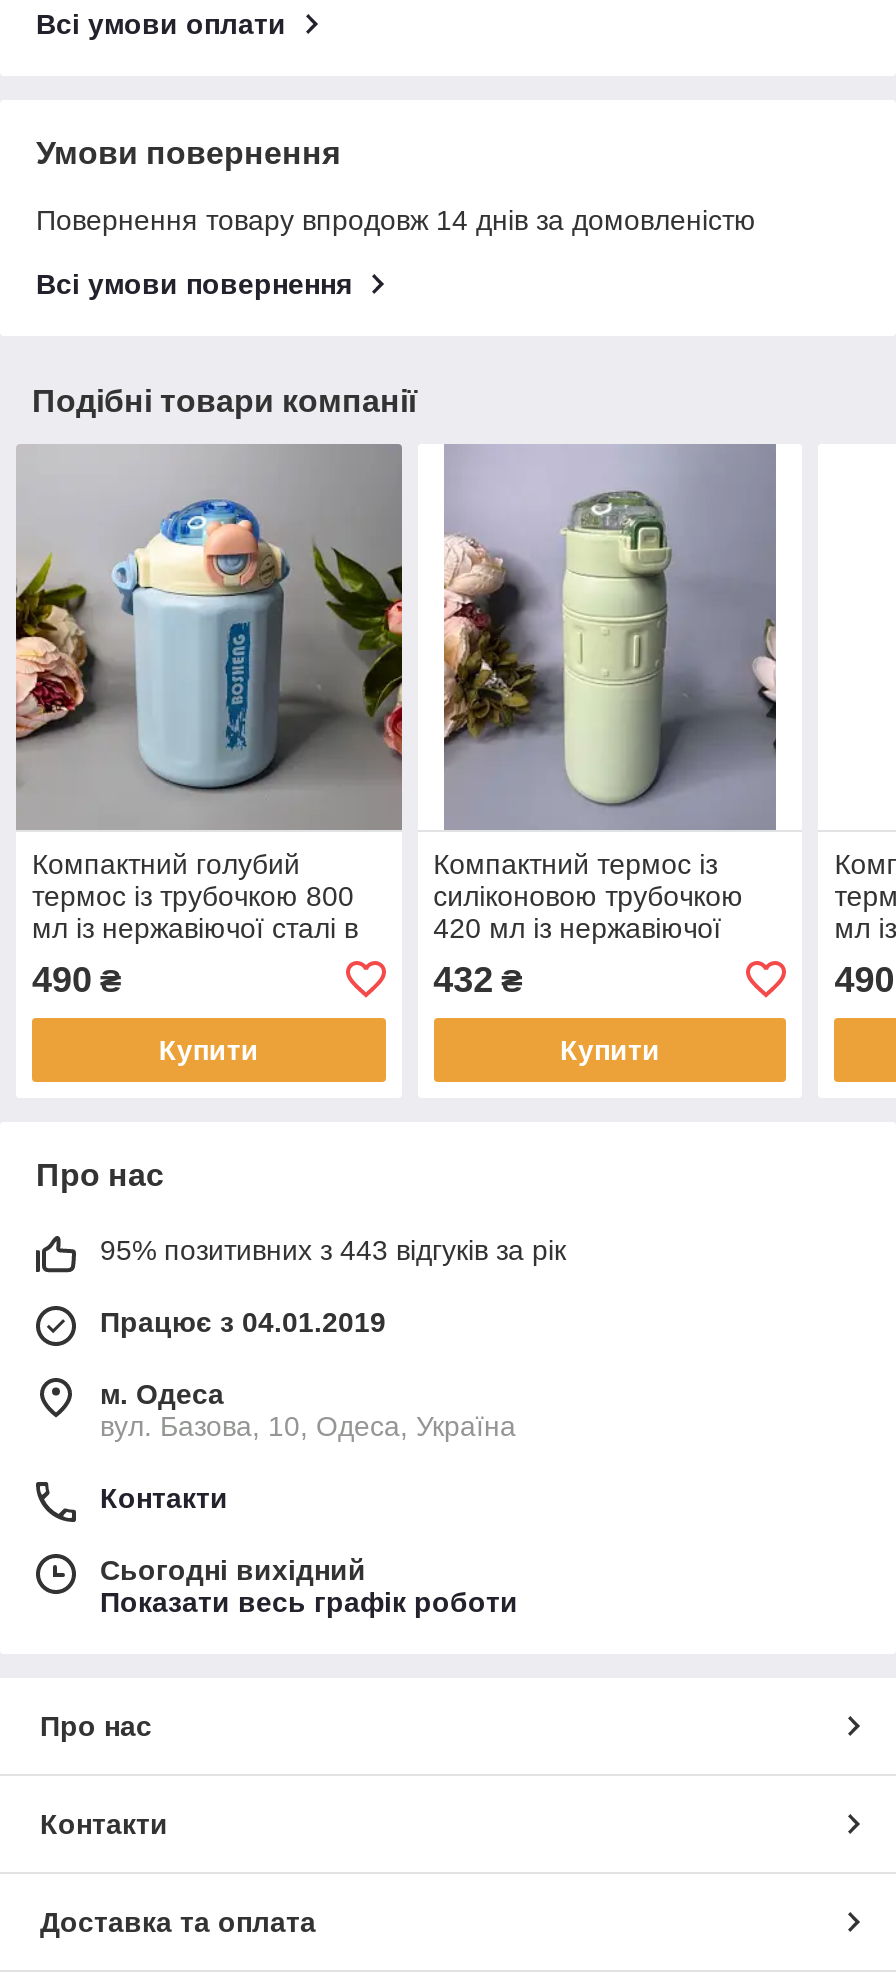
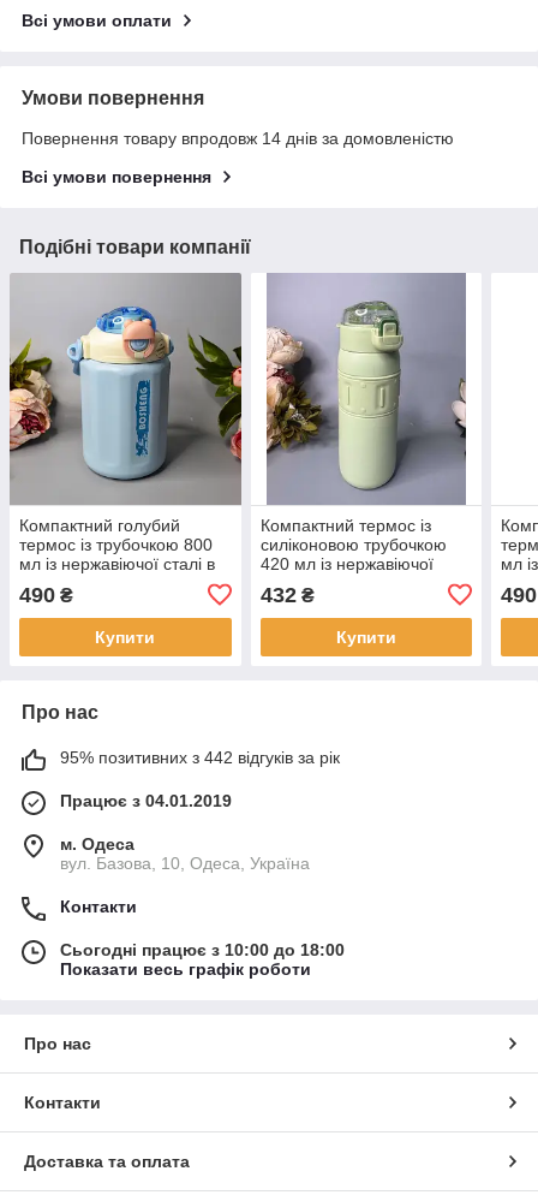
- 95% позитивних з 443 відгуків за рік
+ 95% позитивних з 442 відгуків за рік

- Сьогодні вихідний
+ Сьогодні працює з 10:00 до 18:00
